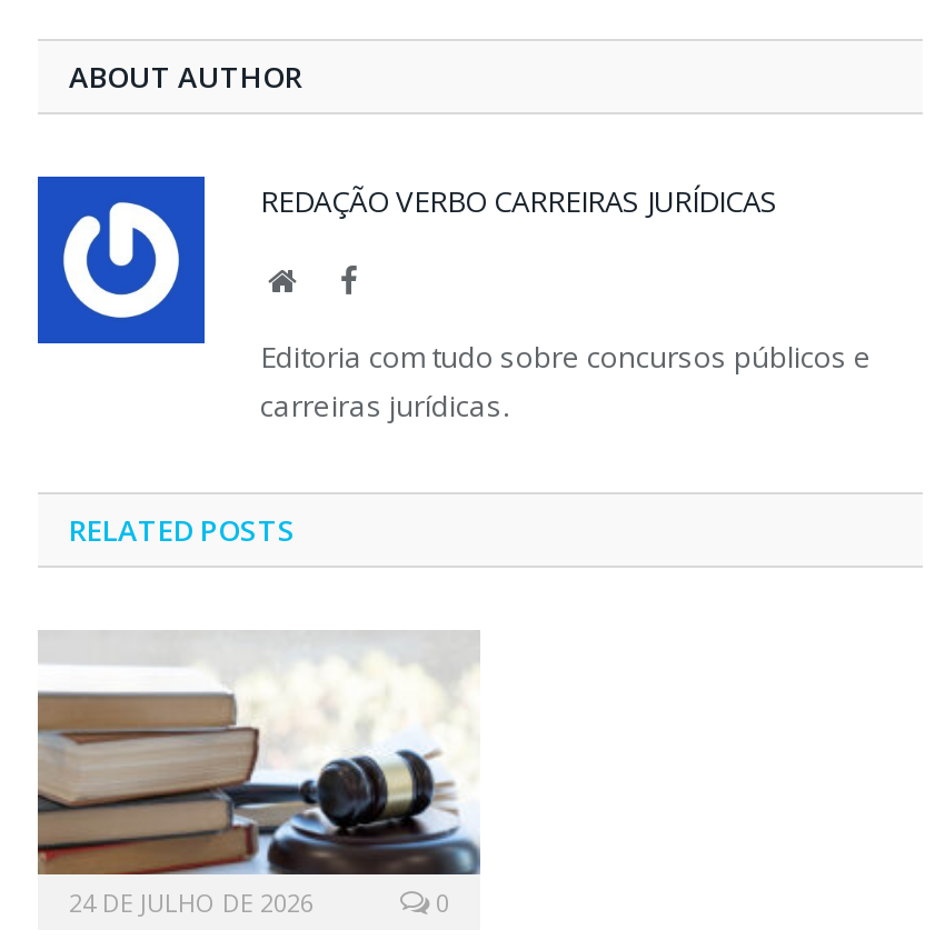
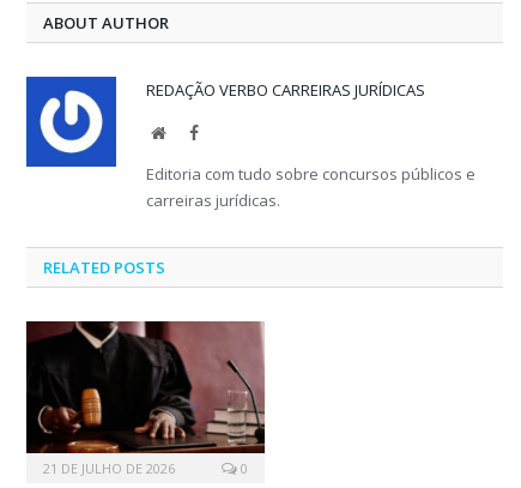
- [image]
- 24 DE JULHO DE 2026
+ [image]
+ 21 DE JULHO DE 2026
